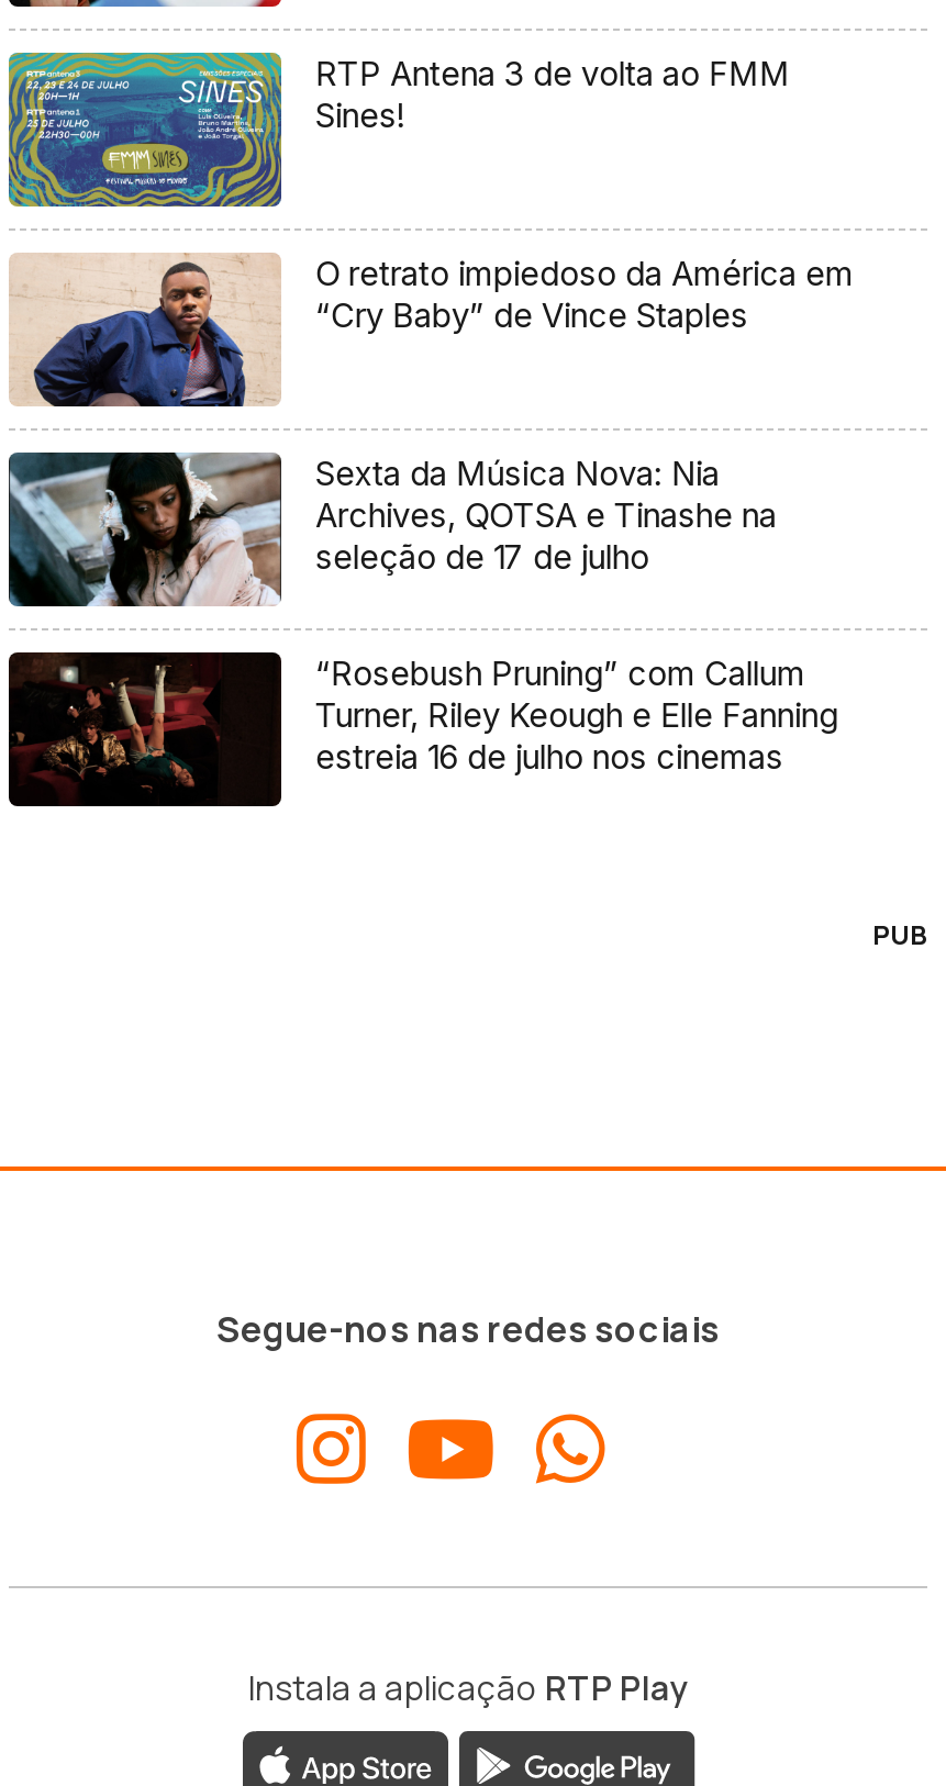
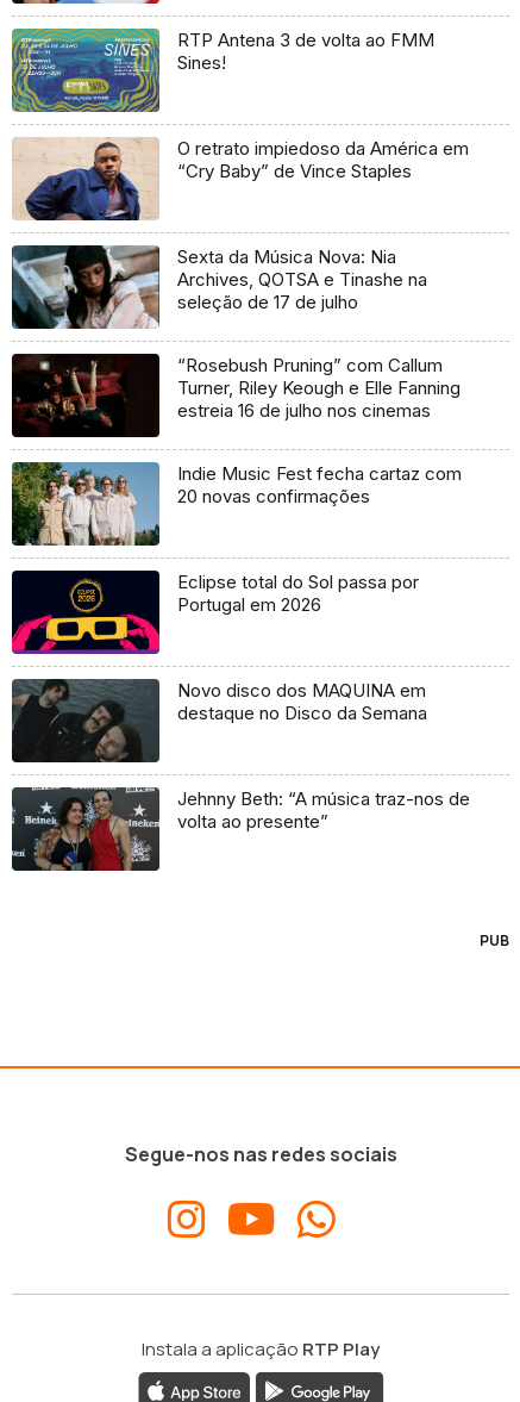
+ [image]
+ Indie Music Fest fecha cartaz com
+ 20 novas confirmações

+ [image]
+ Eclipse total do Sol passa por
+ Portugal em 2026

+ [image]
+ Jehnny Beth: “A música traz-nos de
+ volta ao presente”

+ [image]
+ Novo disco dos MAQUINA em
+ destaque no Disco da Semana
